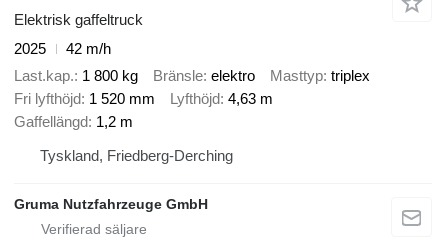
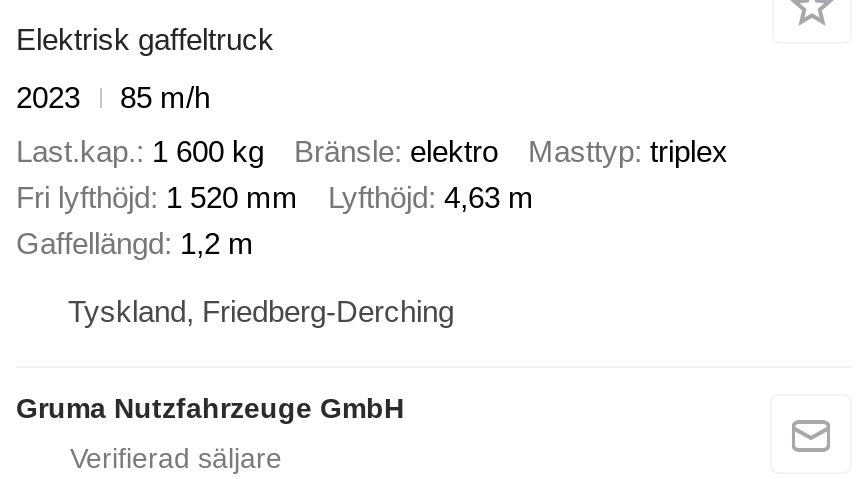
- 2025
+ 2023

- 42 m/h
+ 85 m/h

- Last.kap. 1 800 kg Bränsle elektro Masttyp triplex
+ Last.kap. 1 600 kg Bränsle elektro Masttyp triplex
